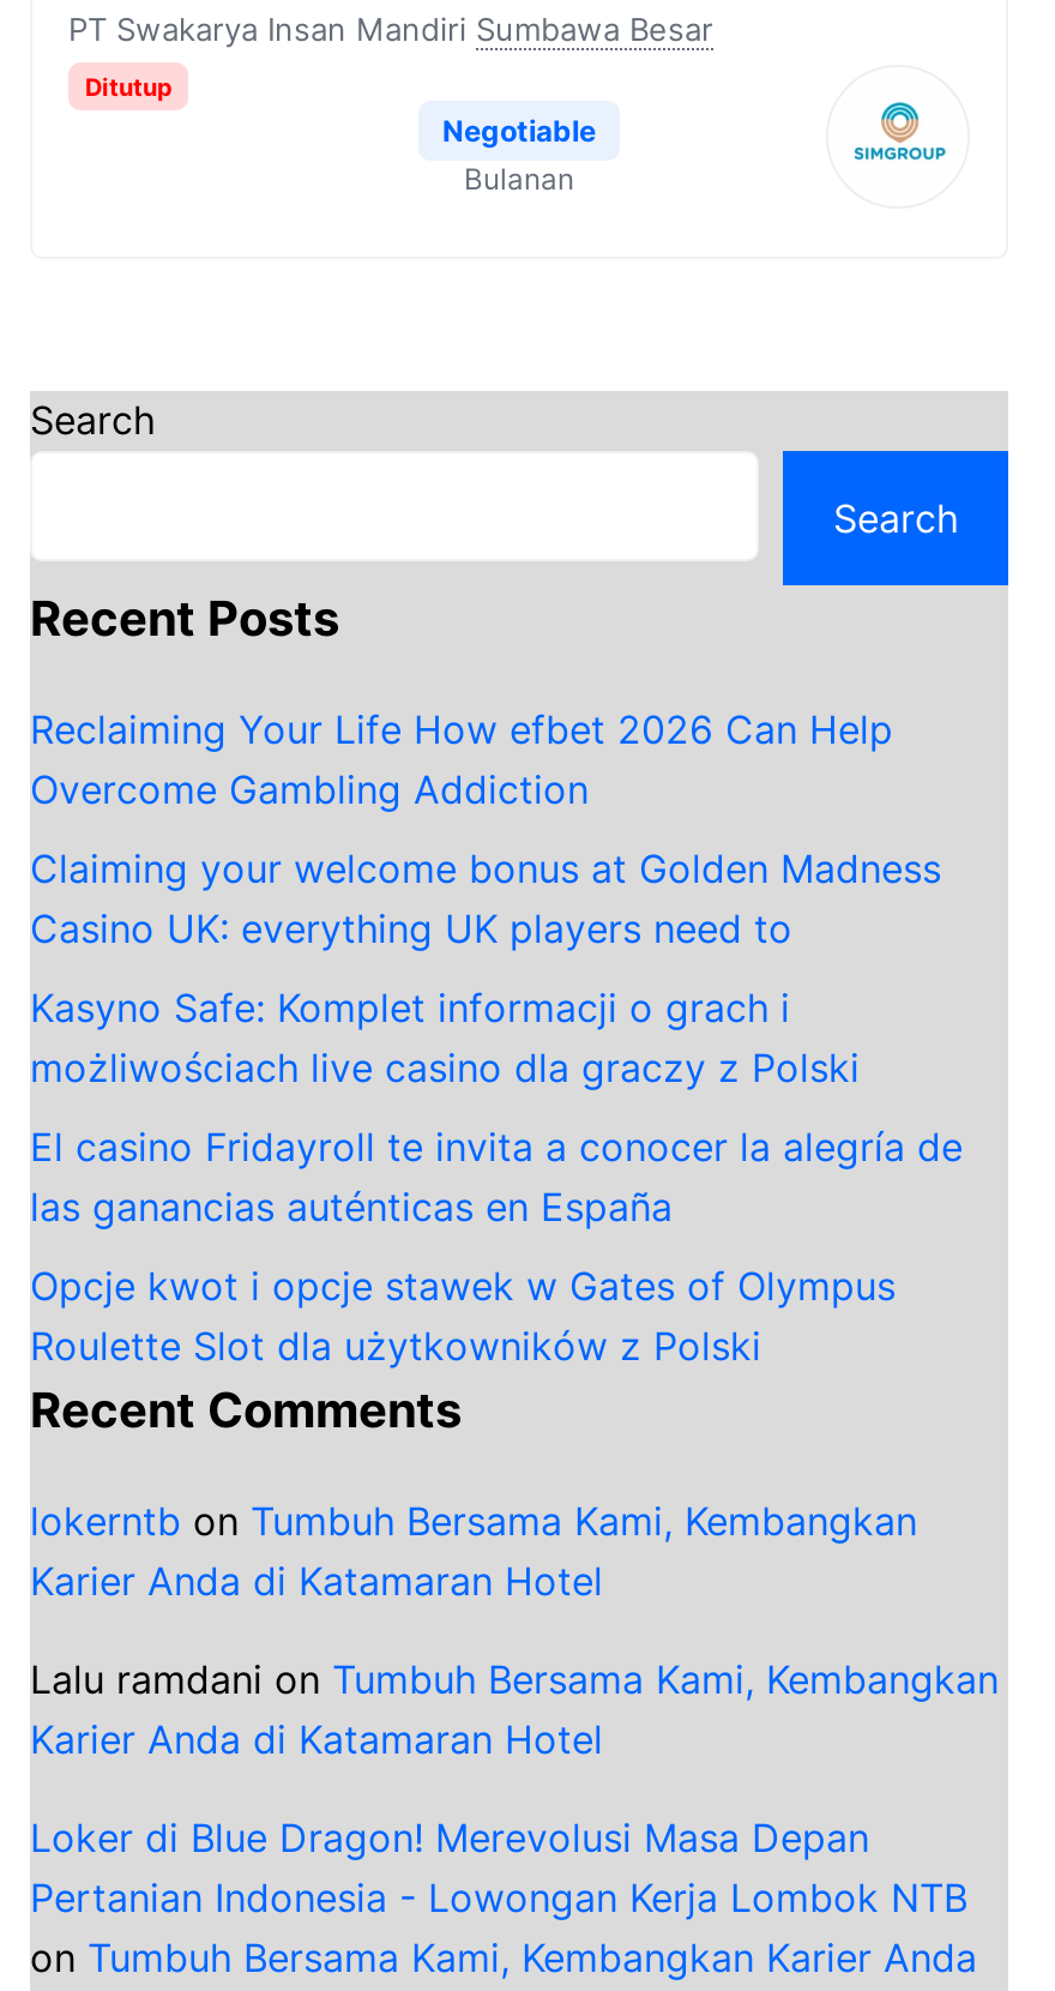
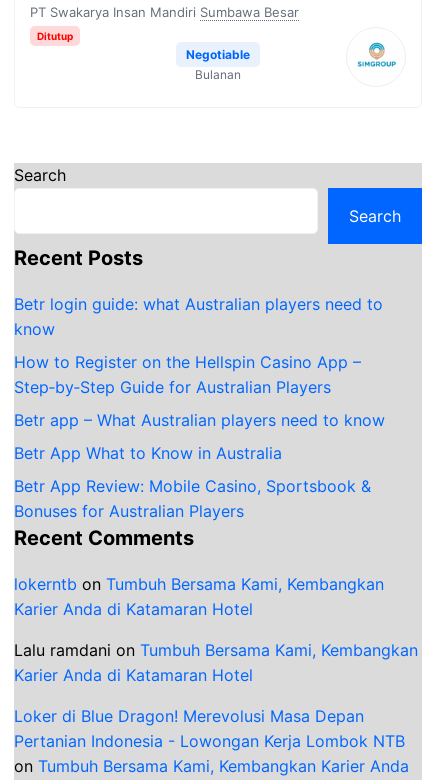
- Reclaiming Your Life How efbet 2026 Can Help
- Overcome Gambling Addiction
+ Betr login guide: what Australian players need to
+ know

- Claiming your welcome bonus at Golden Madness
- Casino UK: everything UK players need to
+ How to Register on the Hellspin Casino App –
+ Step‑by‑Step Guide for Australian Players

- Kasyno Safe: Komplet informacji o grach i
- możliwościach live casino dla graczy z Polski
+ Betr app – What Australian players need to know

- El casino Fridayroll te invita a conocer la alegría de
- las ganancias auténticas en España
+ Betr App What to Know in Australia

- Opcje kwot i opcje stawek w Gates of Olympus
- Roulette Slot dla użytkowników z Polski
+ Betr App Review: Mobile Casino, Sportsbook &
+ Bonuses for Australian Players
